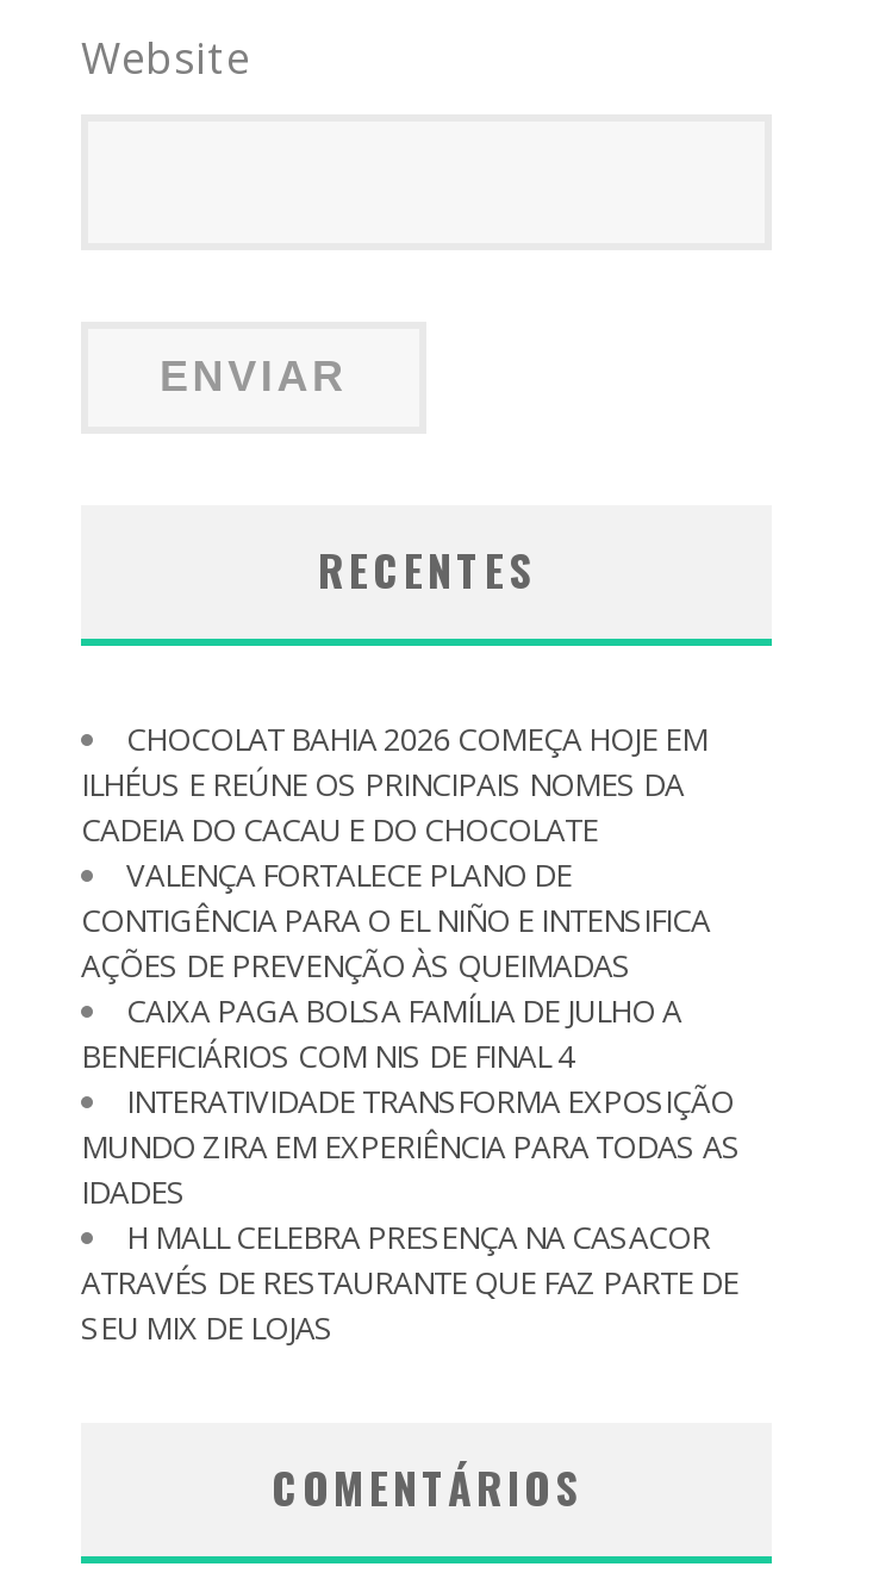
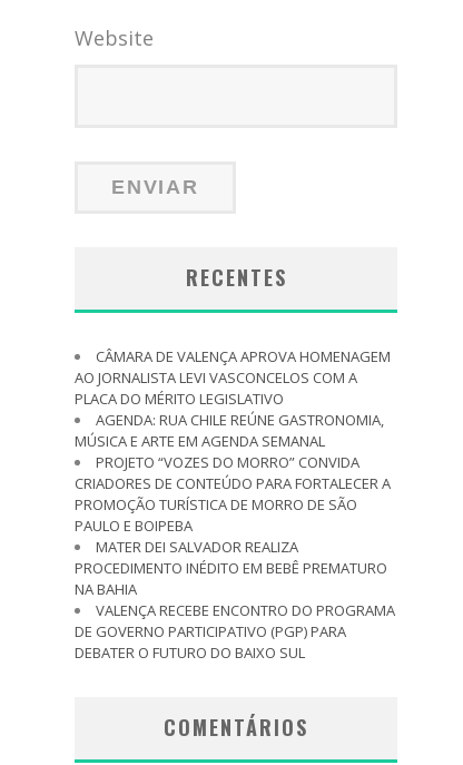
- CHOCOLAT BAHIA 2026 COMEÇA HOJE EM
- ILHÉUS E REÚNE OS PRINCIPAIS NOMES DA
- CADEIA DO CACAU E DO CHOCOLATE
- VALENÇA FORTALECE PLANO DE
- CONTIGÊNCIA PARA O EL NIÑO E INTENSIFICA
- AÇÕES DE PREVENÇÃO ÀS QUEIMADAS
- CAIXA PAGA BOLSA FAMÍLIA DE JULHO A
- BENEFICIÁRIOS COM NIS DE FINAL 4
- INTERATIVIDADE TRANSFORMA EXPOSIÇÃO
- MUNDO ZIRA EM EXPERIÊNCIA PARA TODAS AS
- IDADES
- H MALL CELEBRA PRESENÇA NA CASACOR
- ATRAVÉS DE RESTAURANTE QUE FAZ PARTE DE
- SEU MIX DE LOJAS
+ CÂMARA DE VALENÇA APROVA HOMENAGEM
+ AO JORNALISTA LEVI VASCONCELOS COM A
+ PLACA DO MÉRITO LEGISLATIVO
+ AGENDA: RUA CHILE REÚNE GASTRONOMIA,
+ MÚSICA E ARTE EM AGENDA SEMANAL
+ PROJETO “VOZES DO MORRO” CONVIDA
+ CRIADORES DE CONTEÚDO PARA FORTALECER A
+ PROMOÇÃO TURÍSTICA DE MORRO DE SÃO
+ PAULO E BOIPEBA
+ MATER DEI SALVADOR REALIZA
+ PROCEDIMENTO INÉDITO EM BEBÊ PREMATURO
+ NA BAHIA
+ VALENÇA RECEBE ENCONTRO DO PROGRAMA
+ DE GOVERNO PARTICIPATIVO (PGP) PARA
+ DEBATER O FUTURO DO BAIXO SUL
